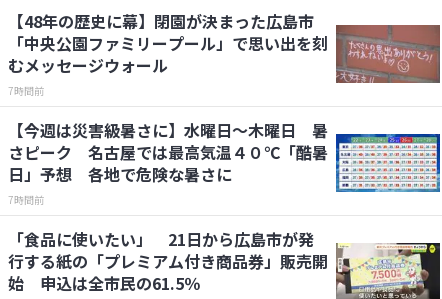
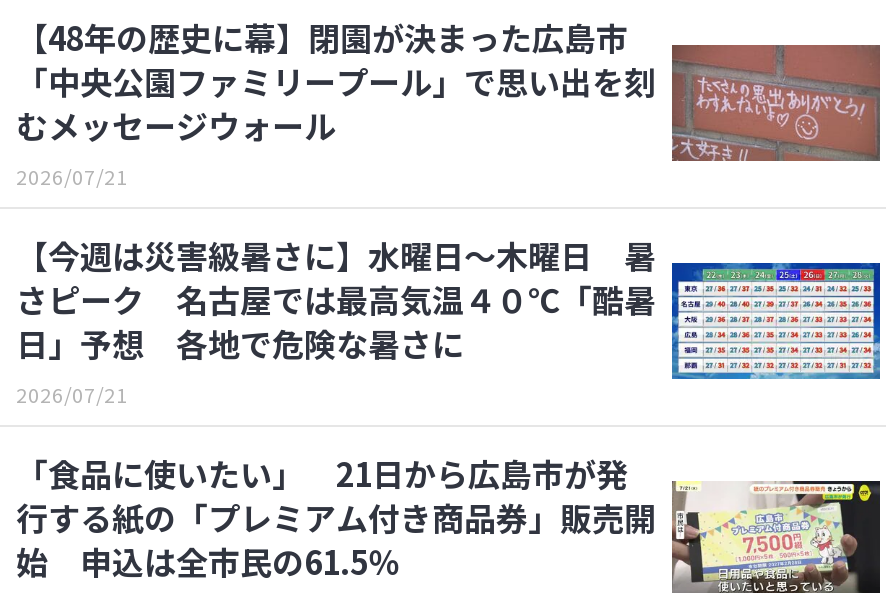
- 7時間前
+ 2026/07/21

- 7時間前
+ 2026/07/21
